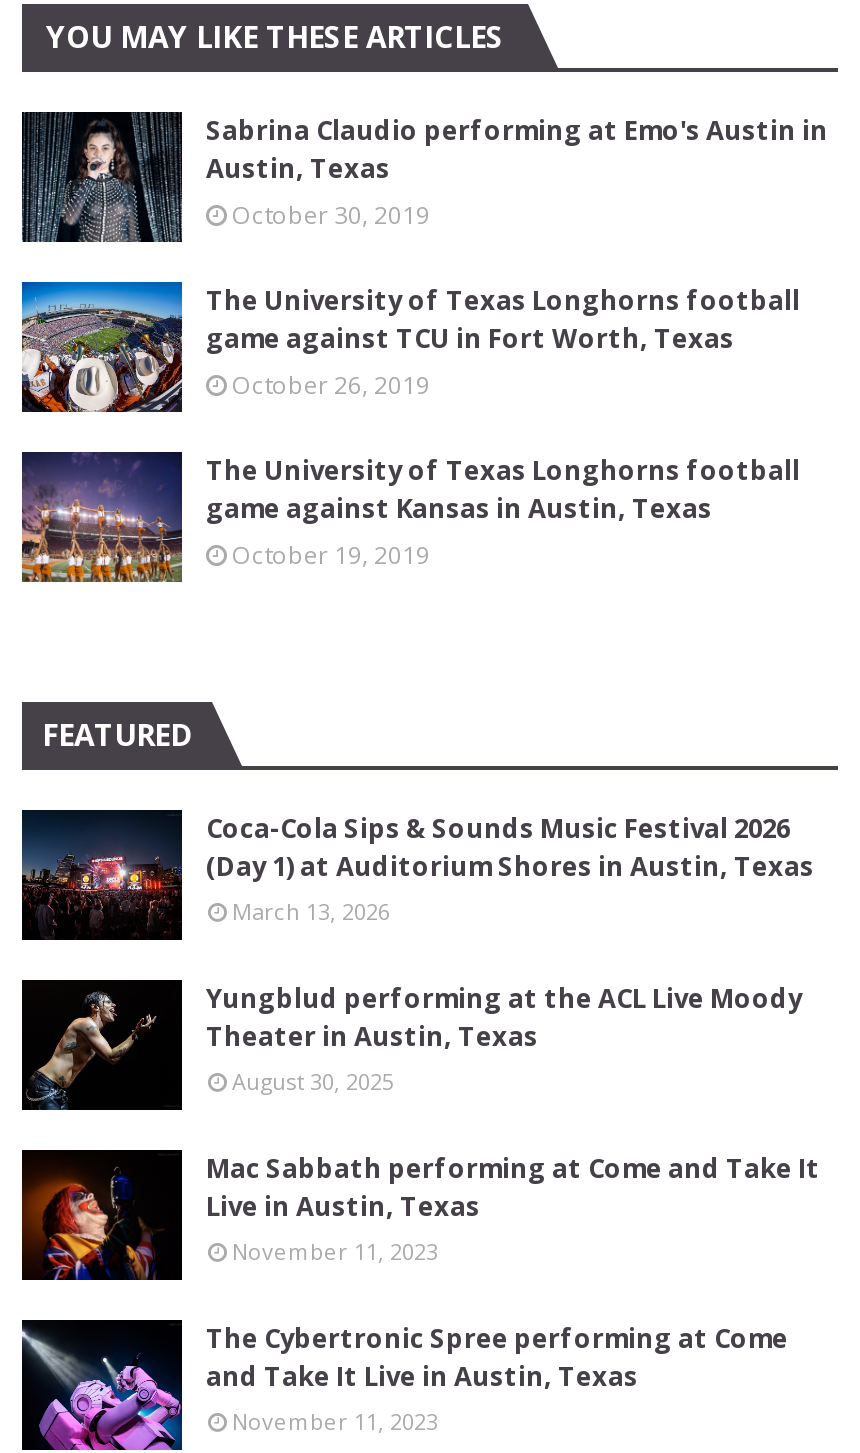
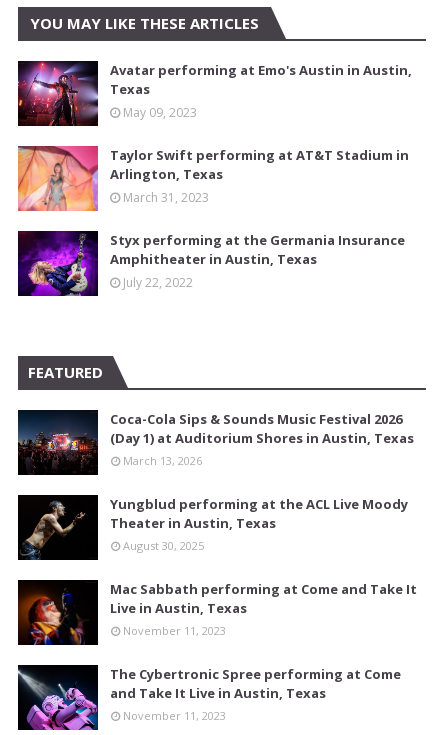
- [image]
- Sabrina Claudio performing at Emo's Austin in
- Austin, Texas
- October 30, 2019
+ [image]
+ Avatar performing at Emo's Austin in Austin,
+ Texas
+ May 09, 2023

- [image]
- The University of Texas Longhorns football
- game against TCU in Fort Worth, Texas
- October 26, 2019
+ [image]
+ Taylor Swift performing at AT&T Stadium in
+ Arlington, Texas
+ March 31, 2023

- [image]
- The University of Texas Longhorns football
- game against Kansas in Austin, Texas
- October 19, 2019
+ [image]
+ Styx performing at the Germania Insurance
+ Amphitheater in Austin, Texas
+ July 22, 2022
